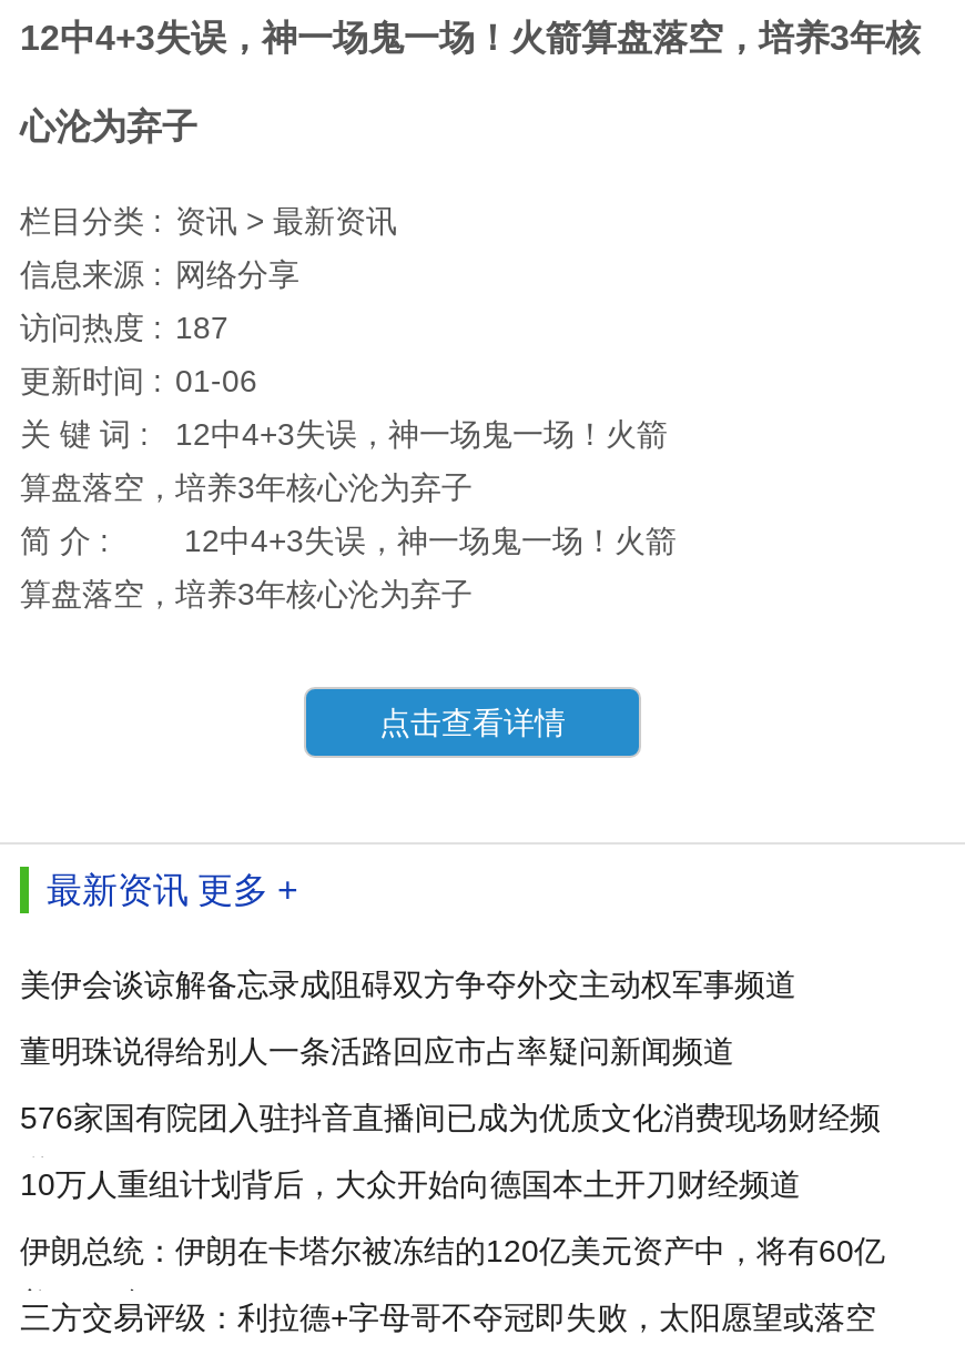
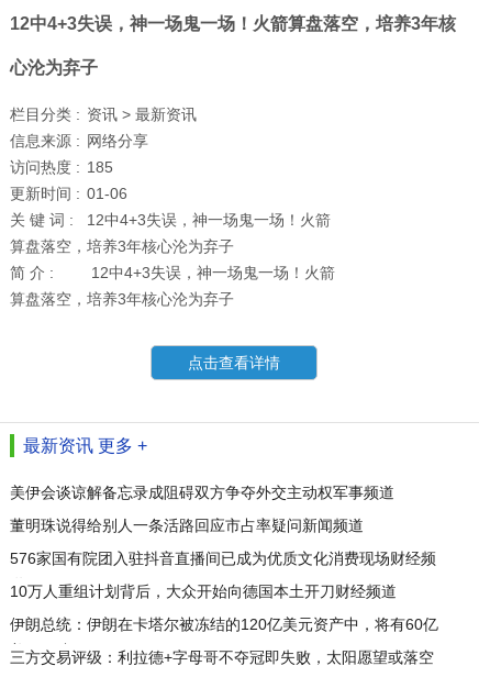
- 访问热度 : 187
+ 访问热度 : 185
